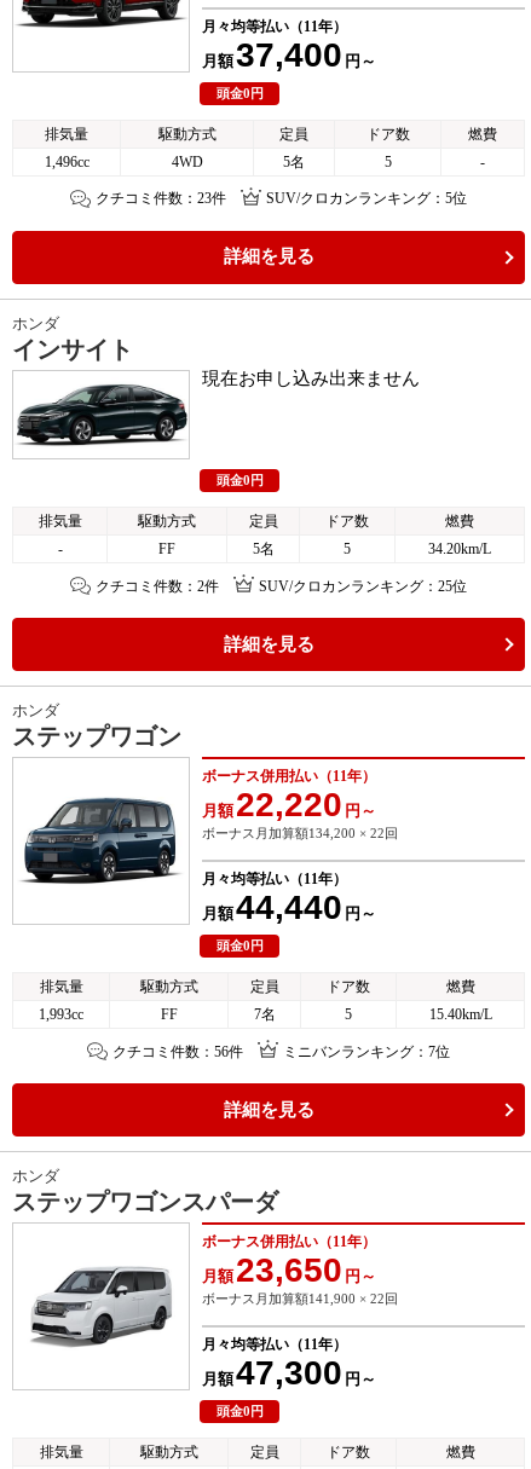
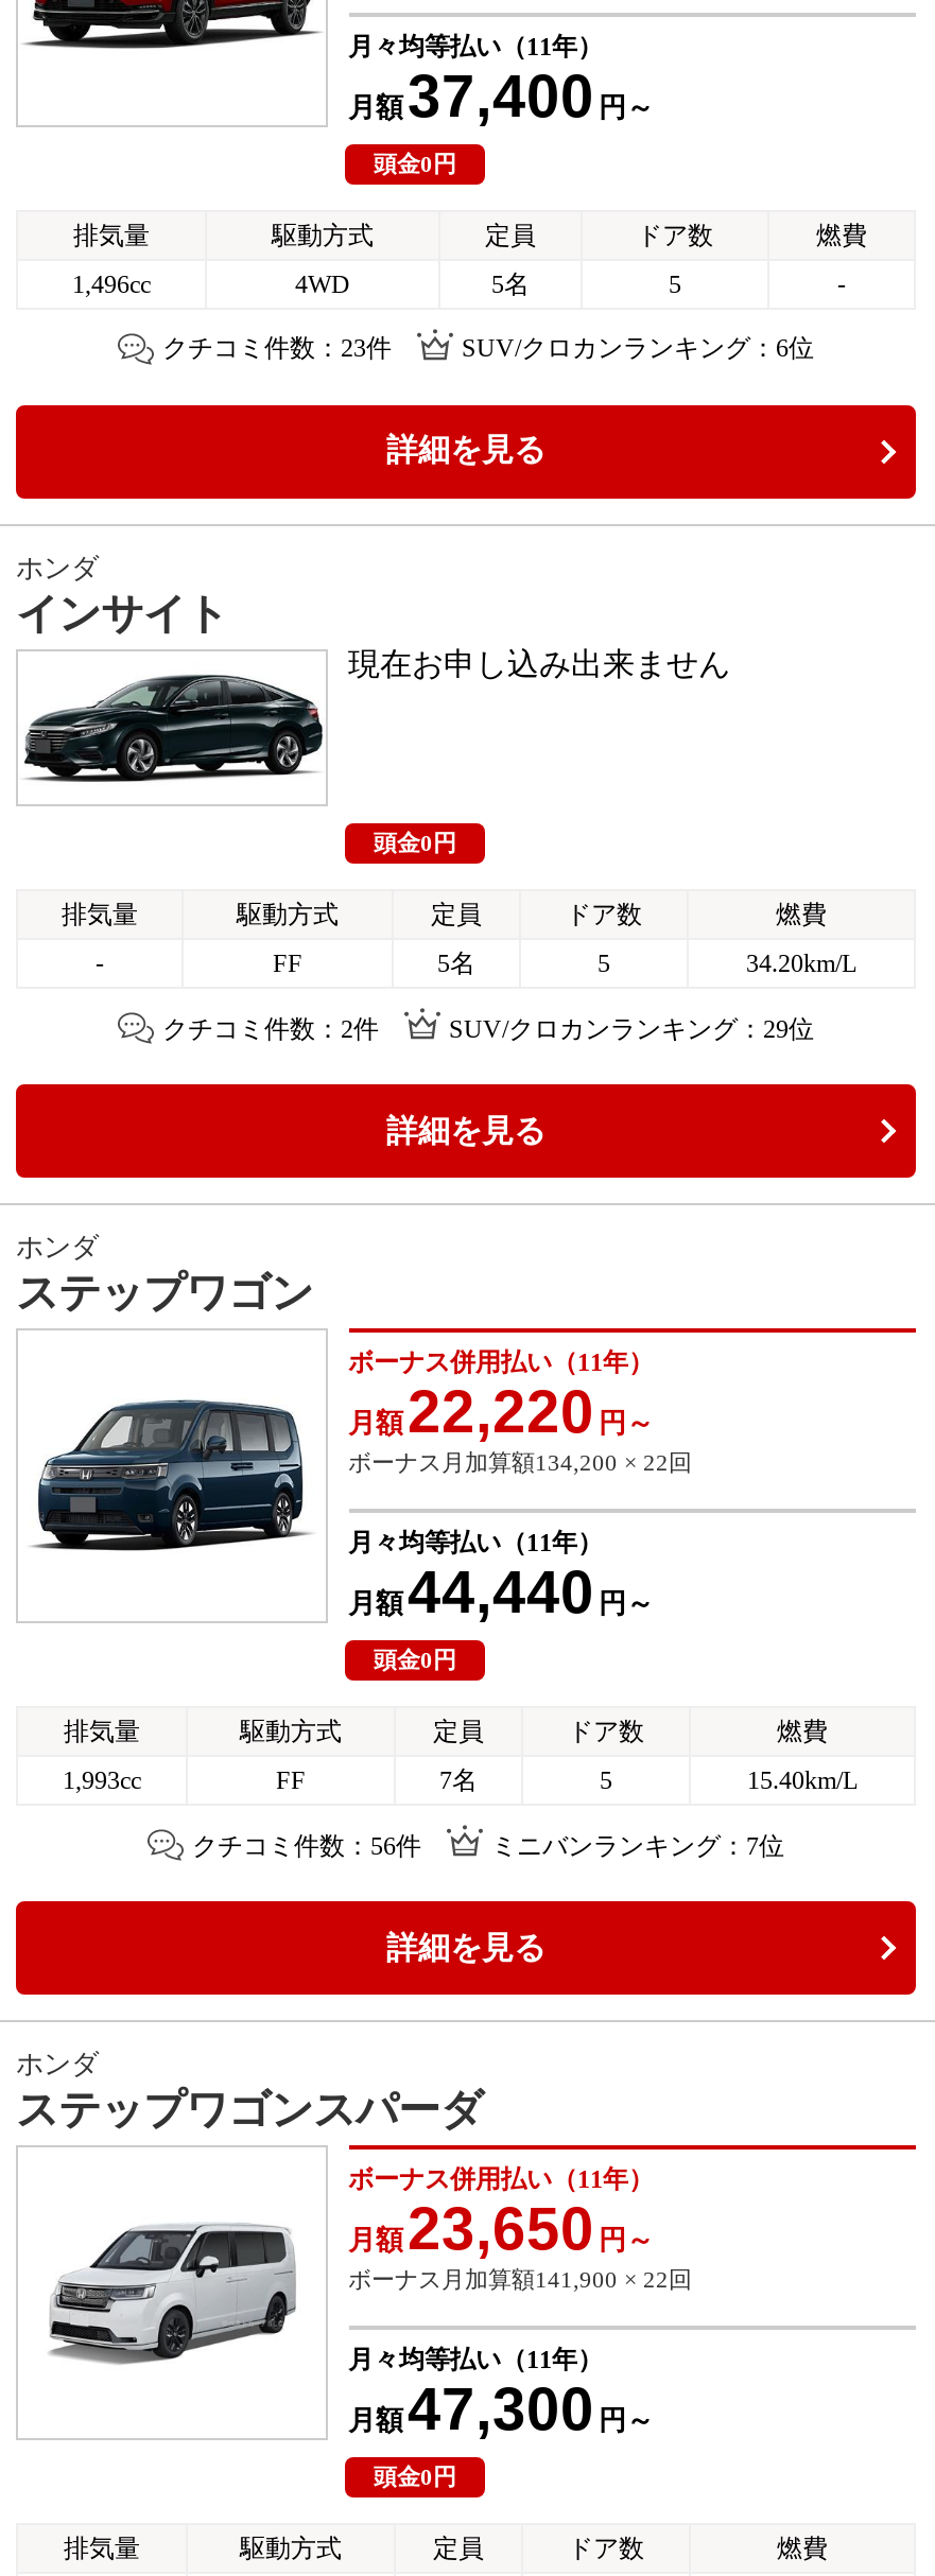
- SUV/クロカンランキング：5位
+ SUV/クロカンランキング：6位

- SUV/クロカンランキング：25位
+ SUV/クロカンランキング：29位
